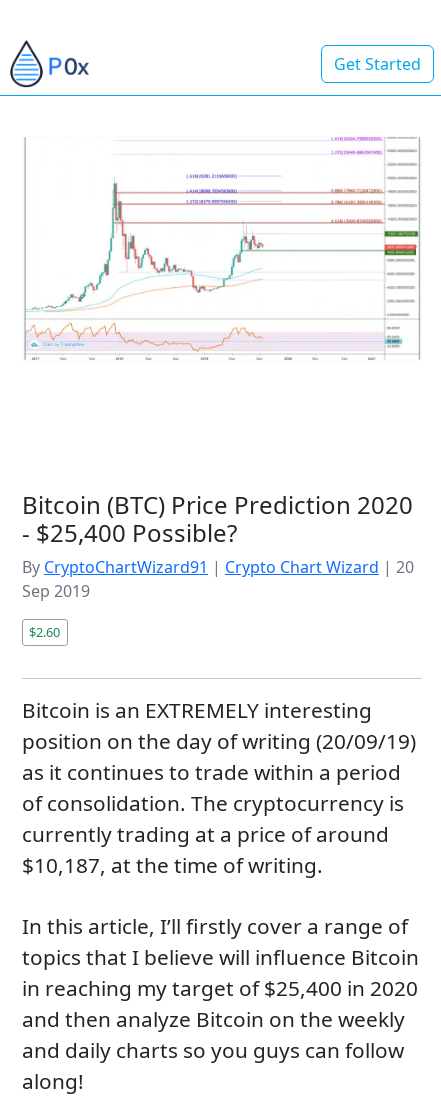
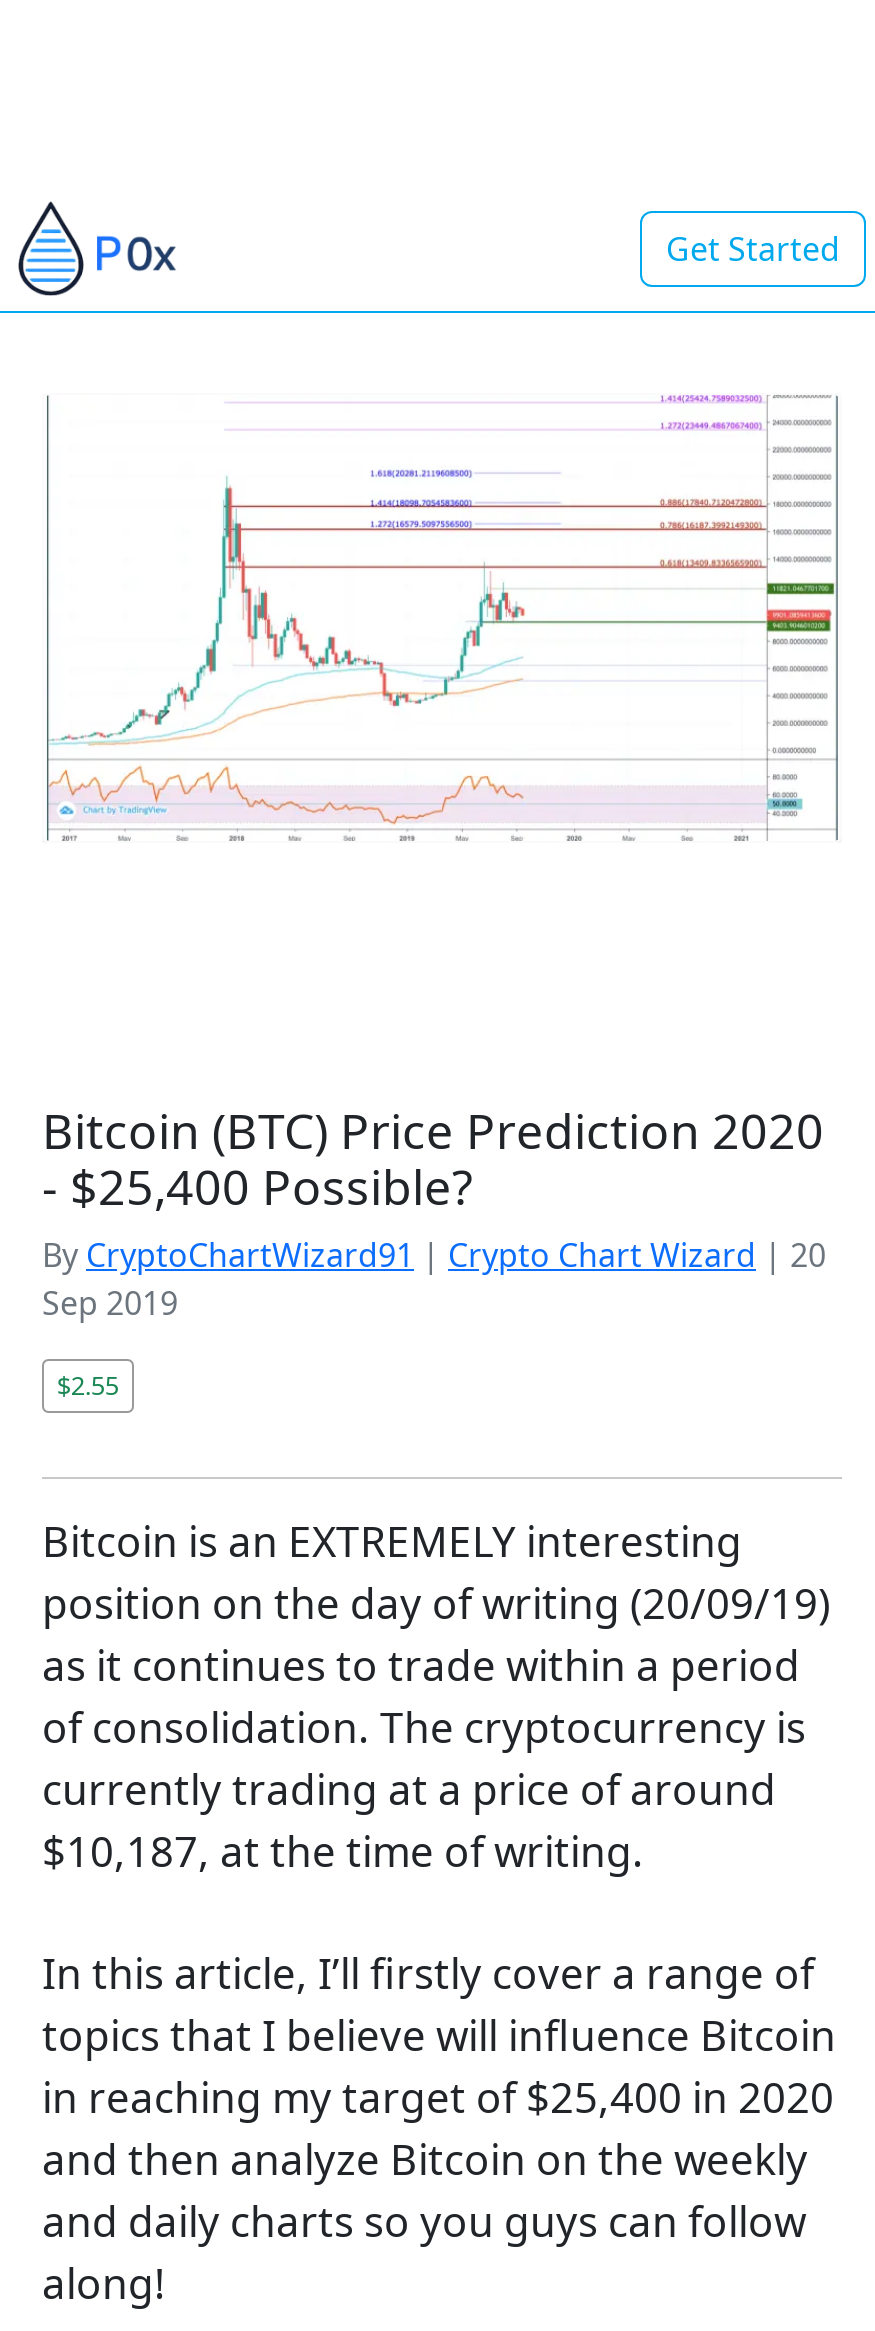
- $2.60
+ $2.55
